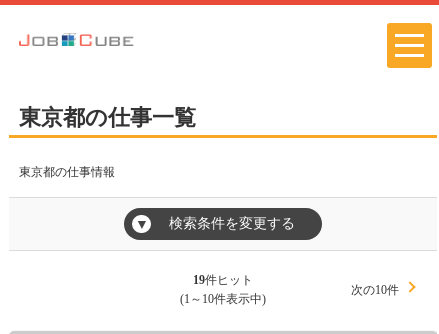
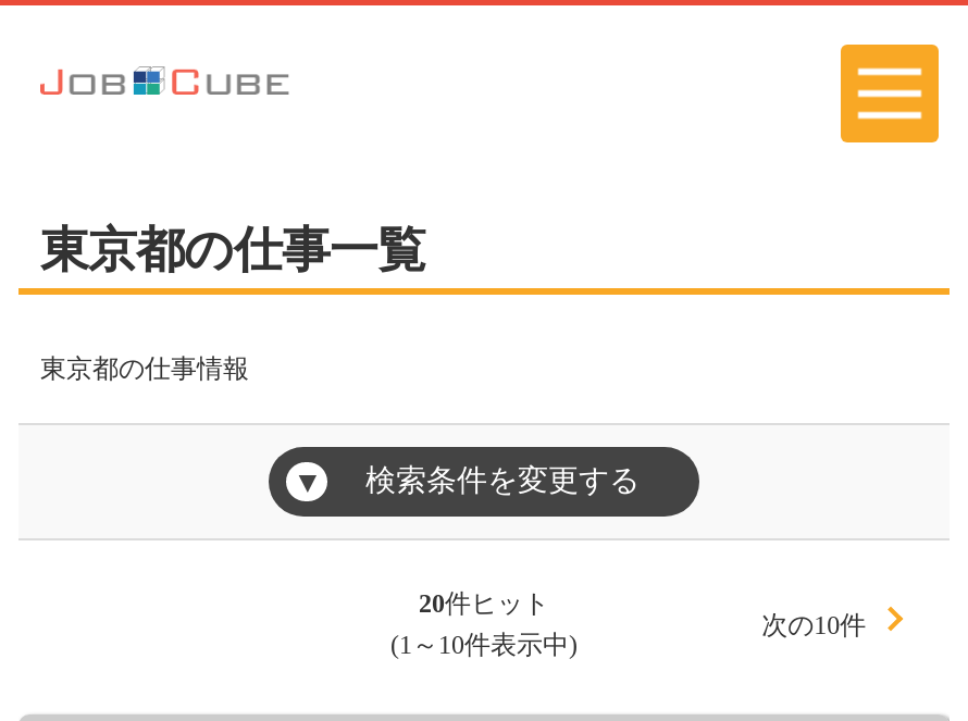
- 19件ヒット
+ 20件ヒット
